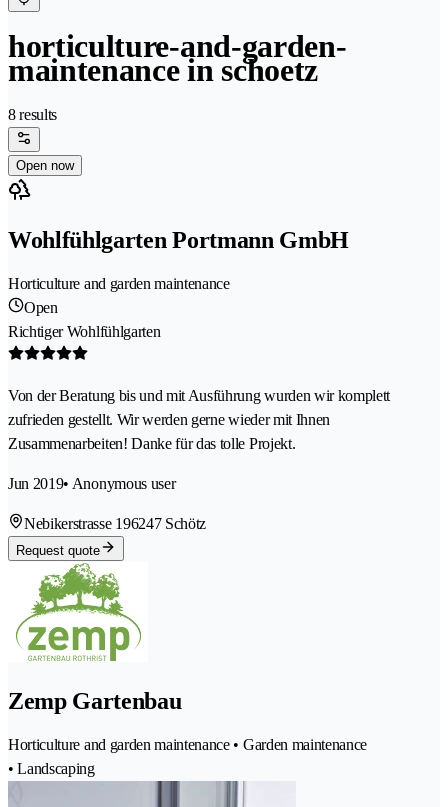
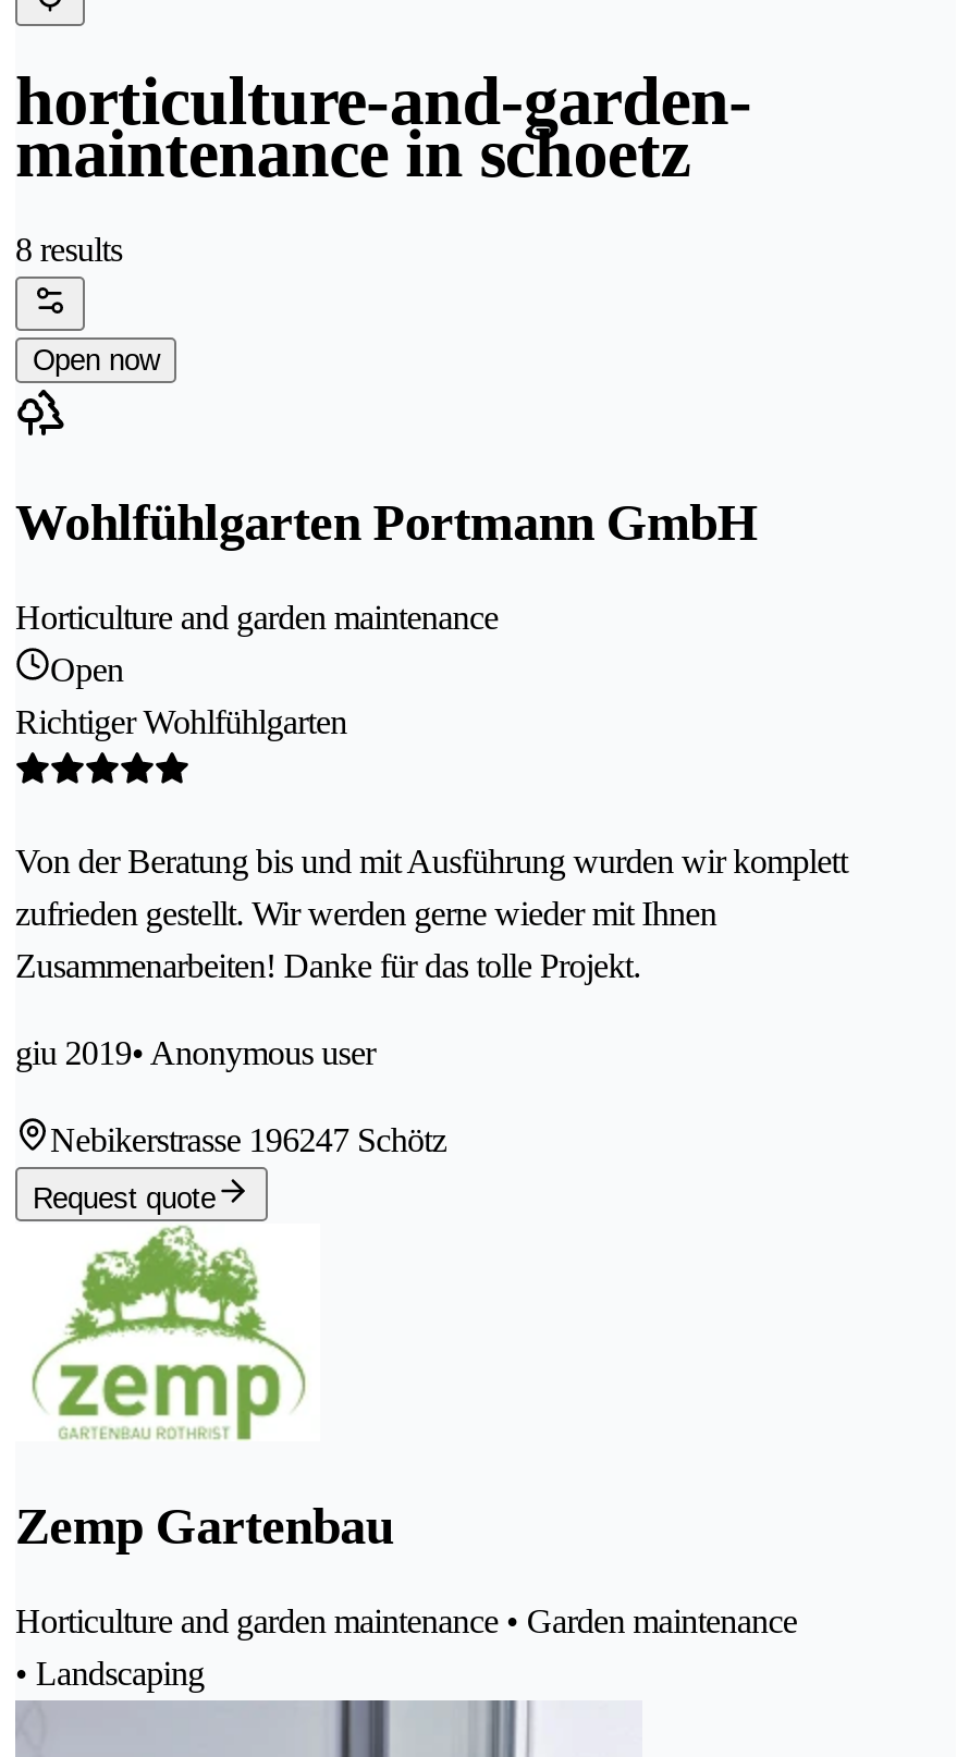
- Jun 2019• Anonymous user
+ giu 2019• Anonymous user
